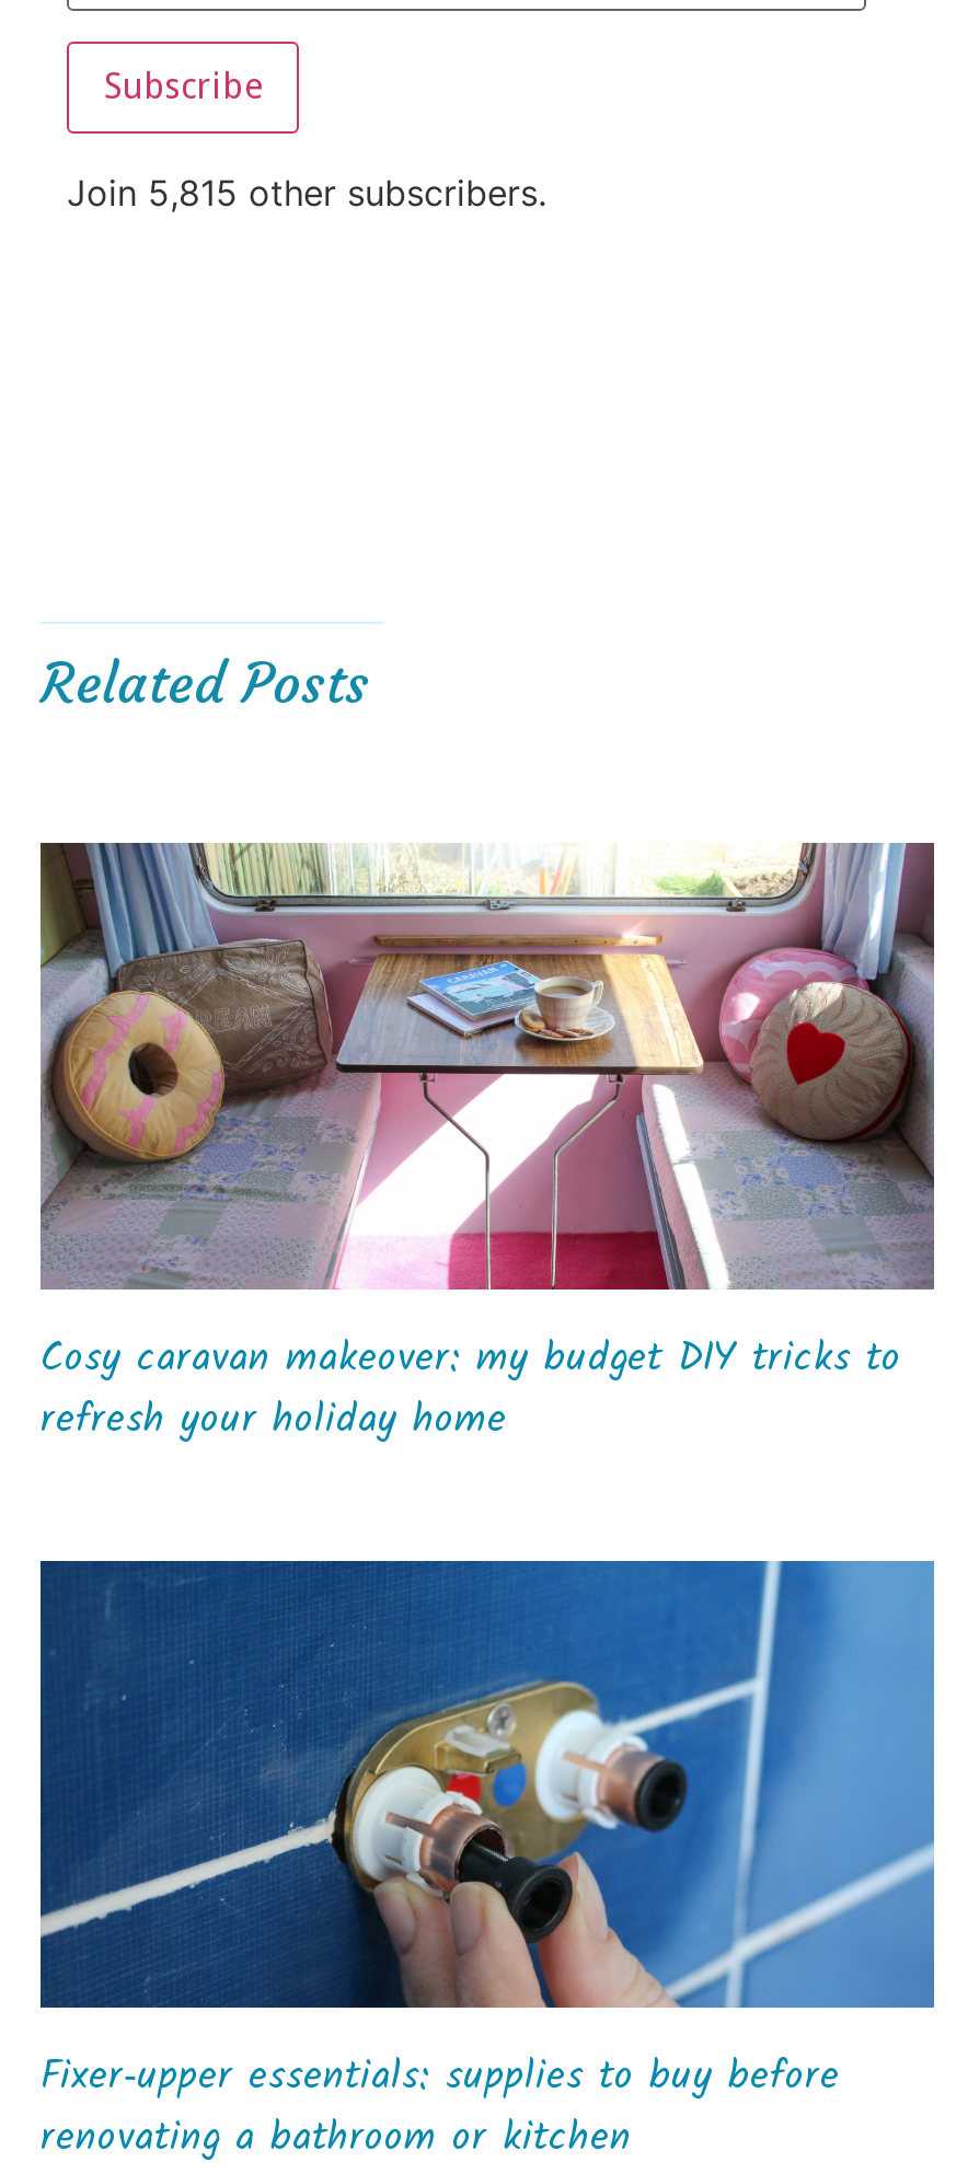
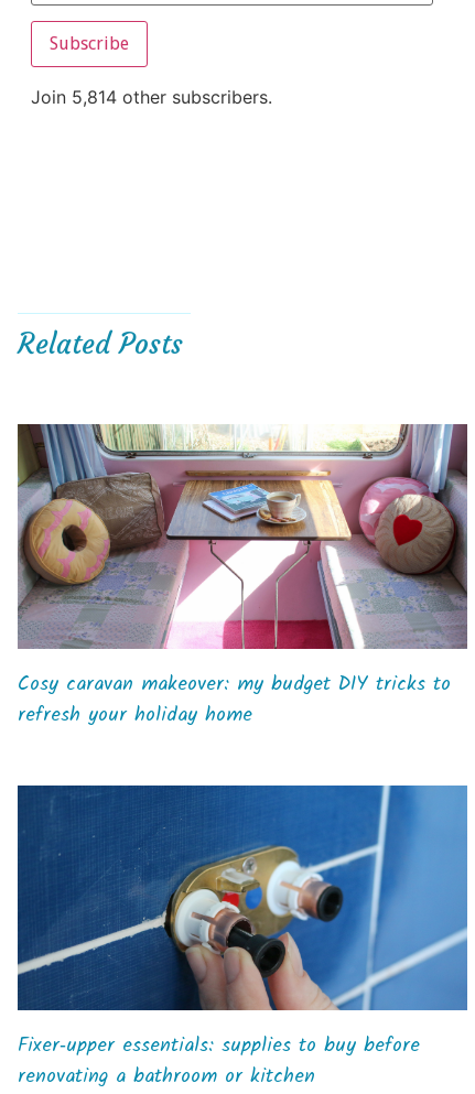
- Join 5,815 other subscribers.
+ Join 5,814 other subscribers.
